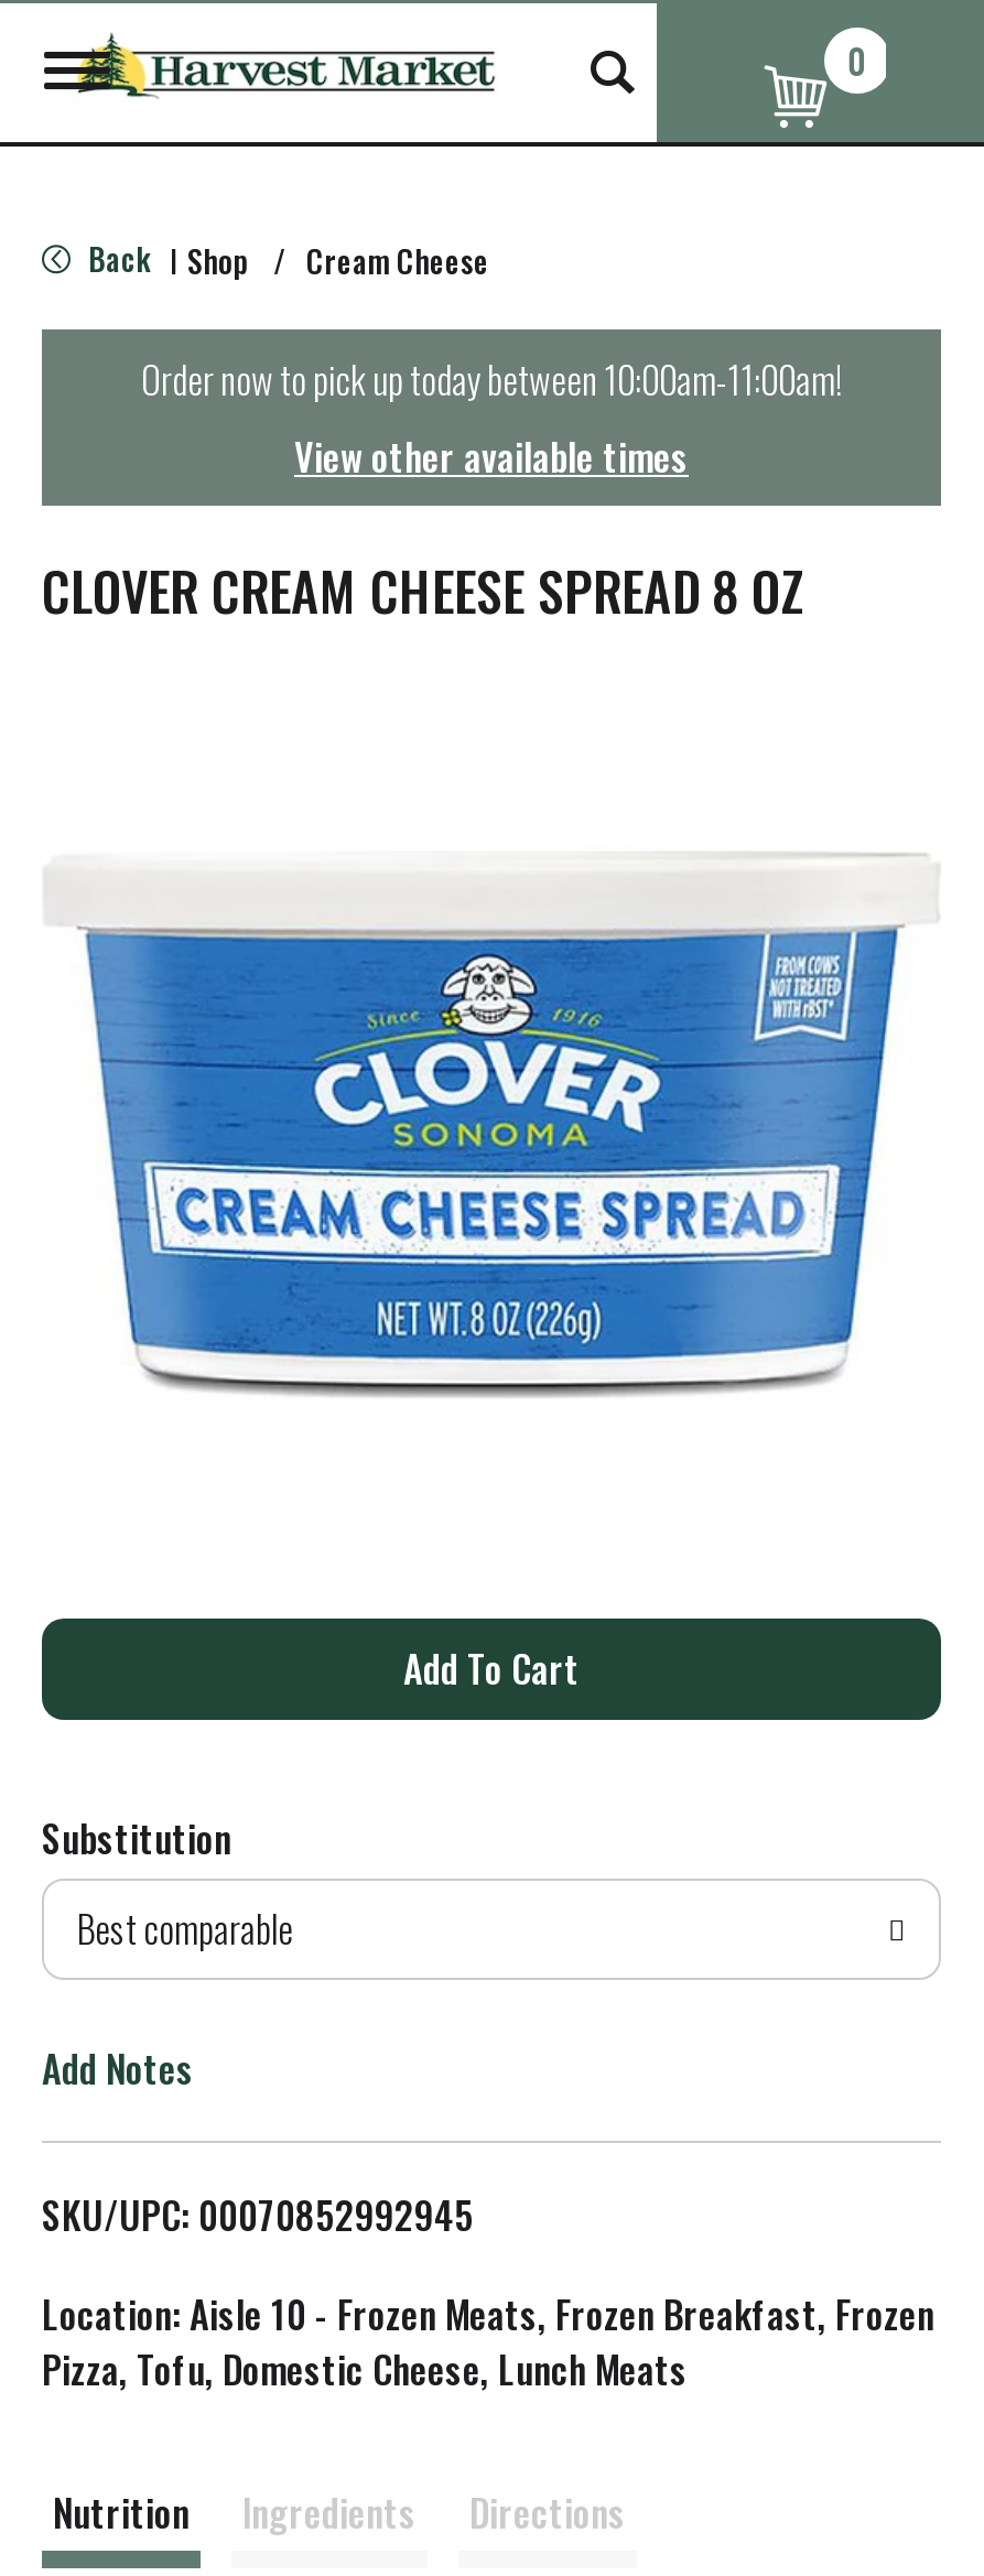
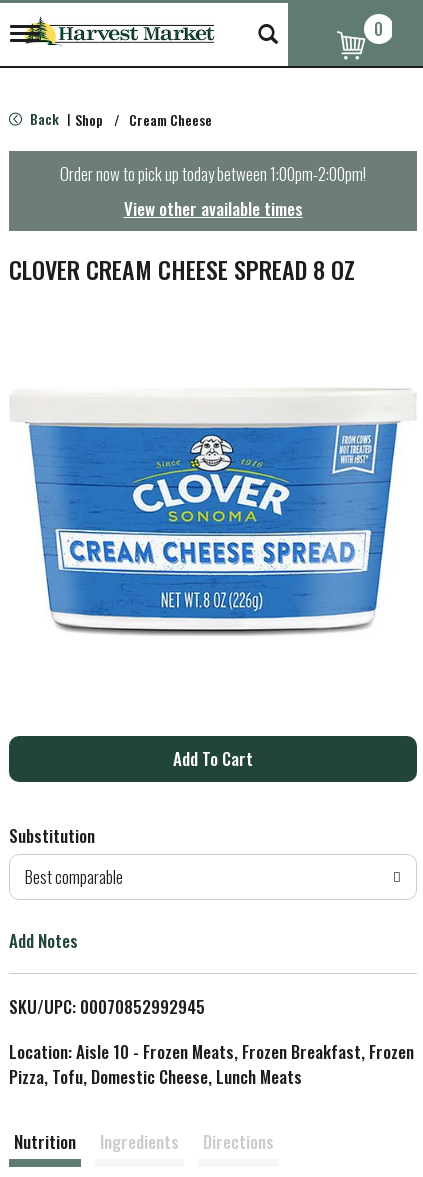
- Order now to pick up today between 10:00am-11:00am!
+ Order now to pick up today between 1:00pm-2:00pm!
